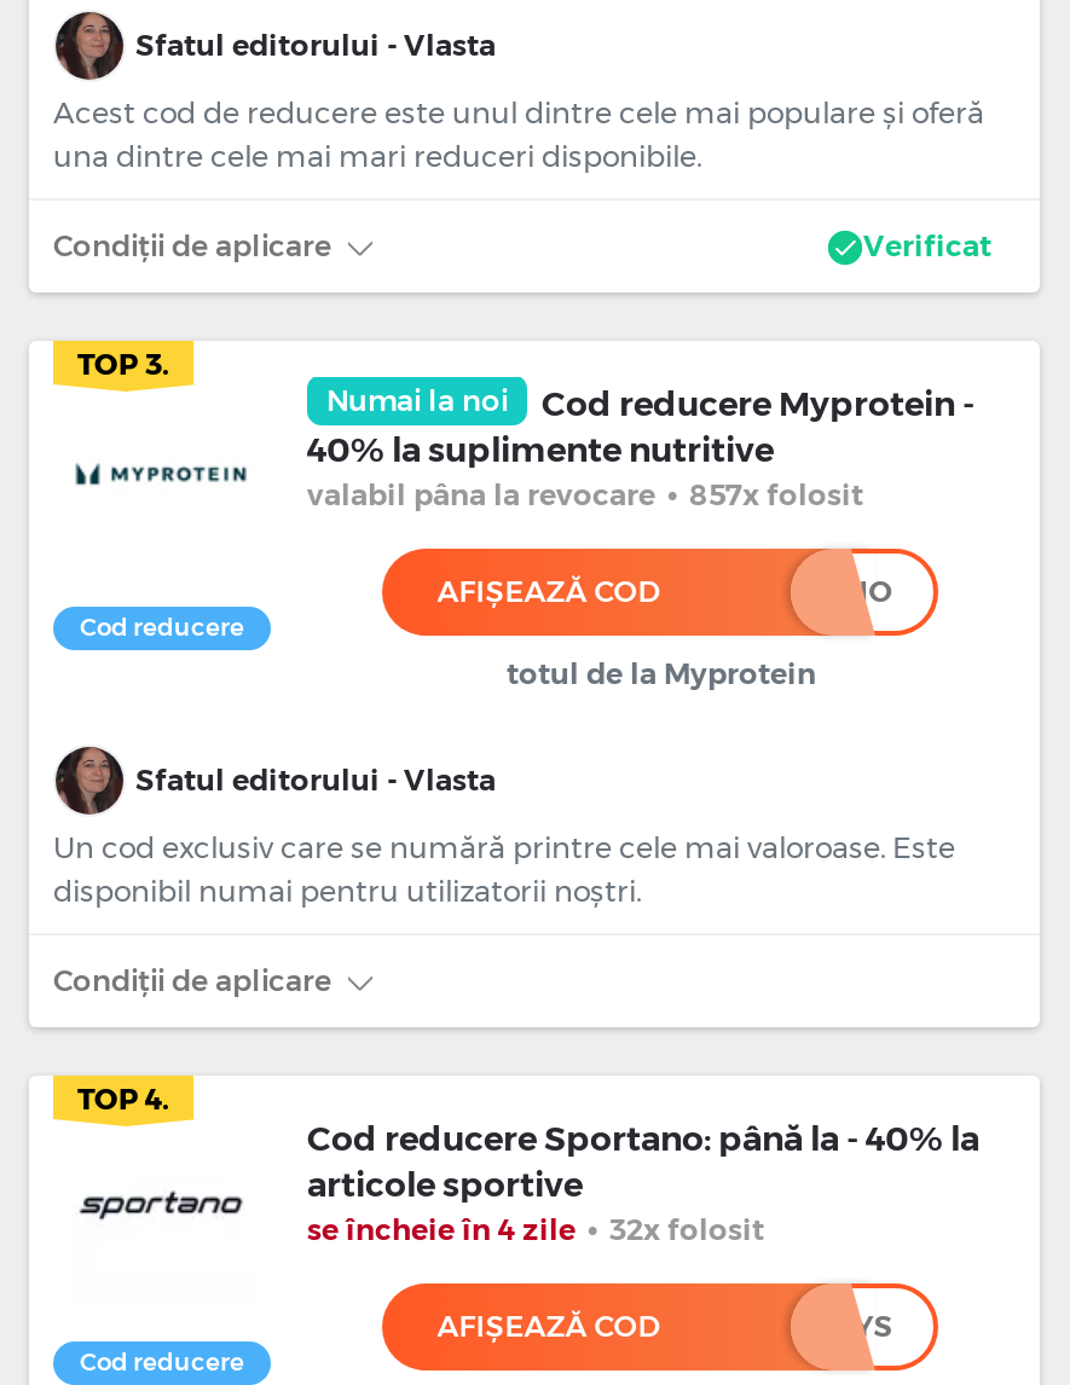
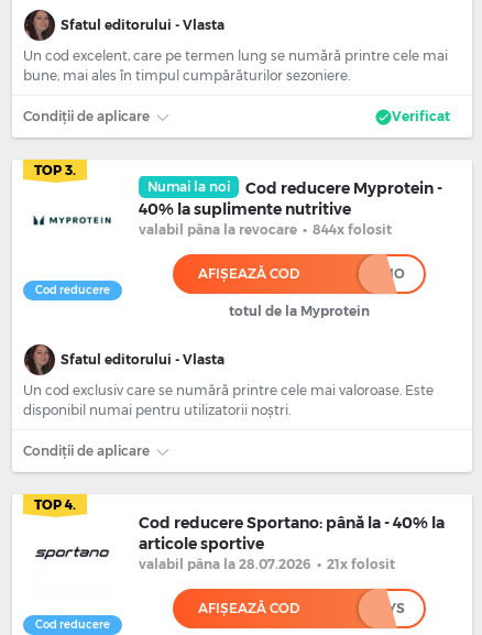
- Acest cod de reducere este unul dintre cele mai populare și oferă
- una dintre cele mai mari reduceri disponibile.
+ Un cod excelent, care pe termen lung se numără printre cele mai
+ bune, mai ales în timpul cumpărăturilor sezoniere.

- valabil pâna la revocare • 857x folosit
+ valabil pâna la revocare • 844x folosit

- se încheie în 4 zile • 32x folosit
+ valabil pâna la 28.07.2026 • 21x folosit
